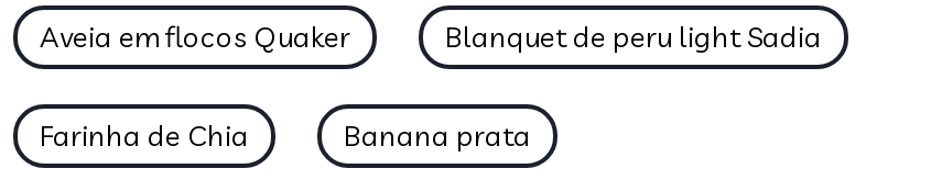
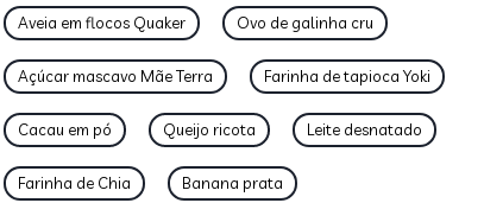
- Blanquet de peru light Sadia
+ Ovo de galinha cru
+ Açúcar mascavo Mãe Terra
+ Farinha de tapioca Yoki
+ Cacau em pó
+ Queijo ricota
+ Leite desnatado
